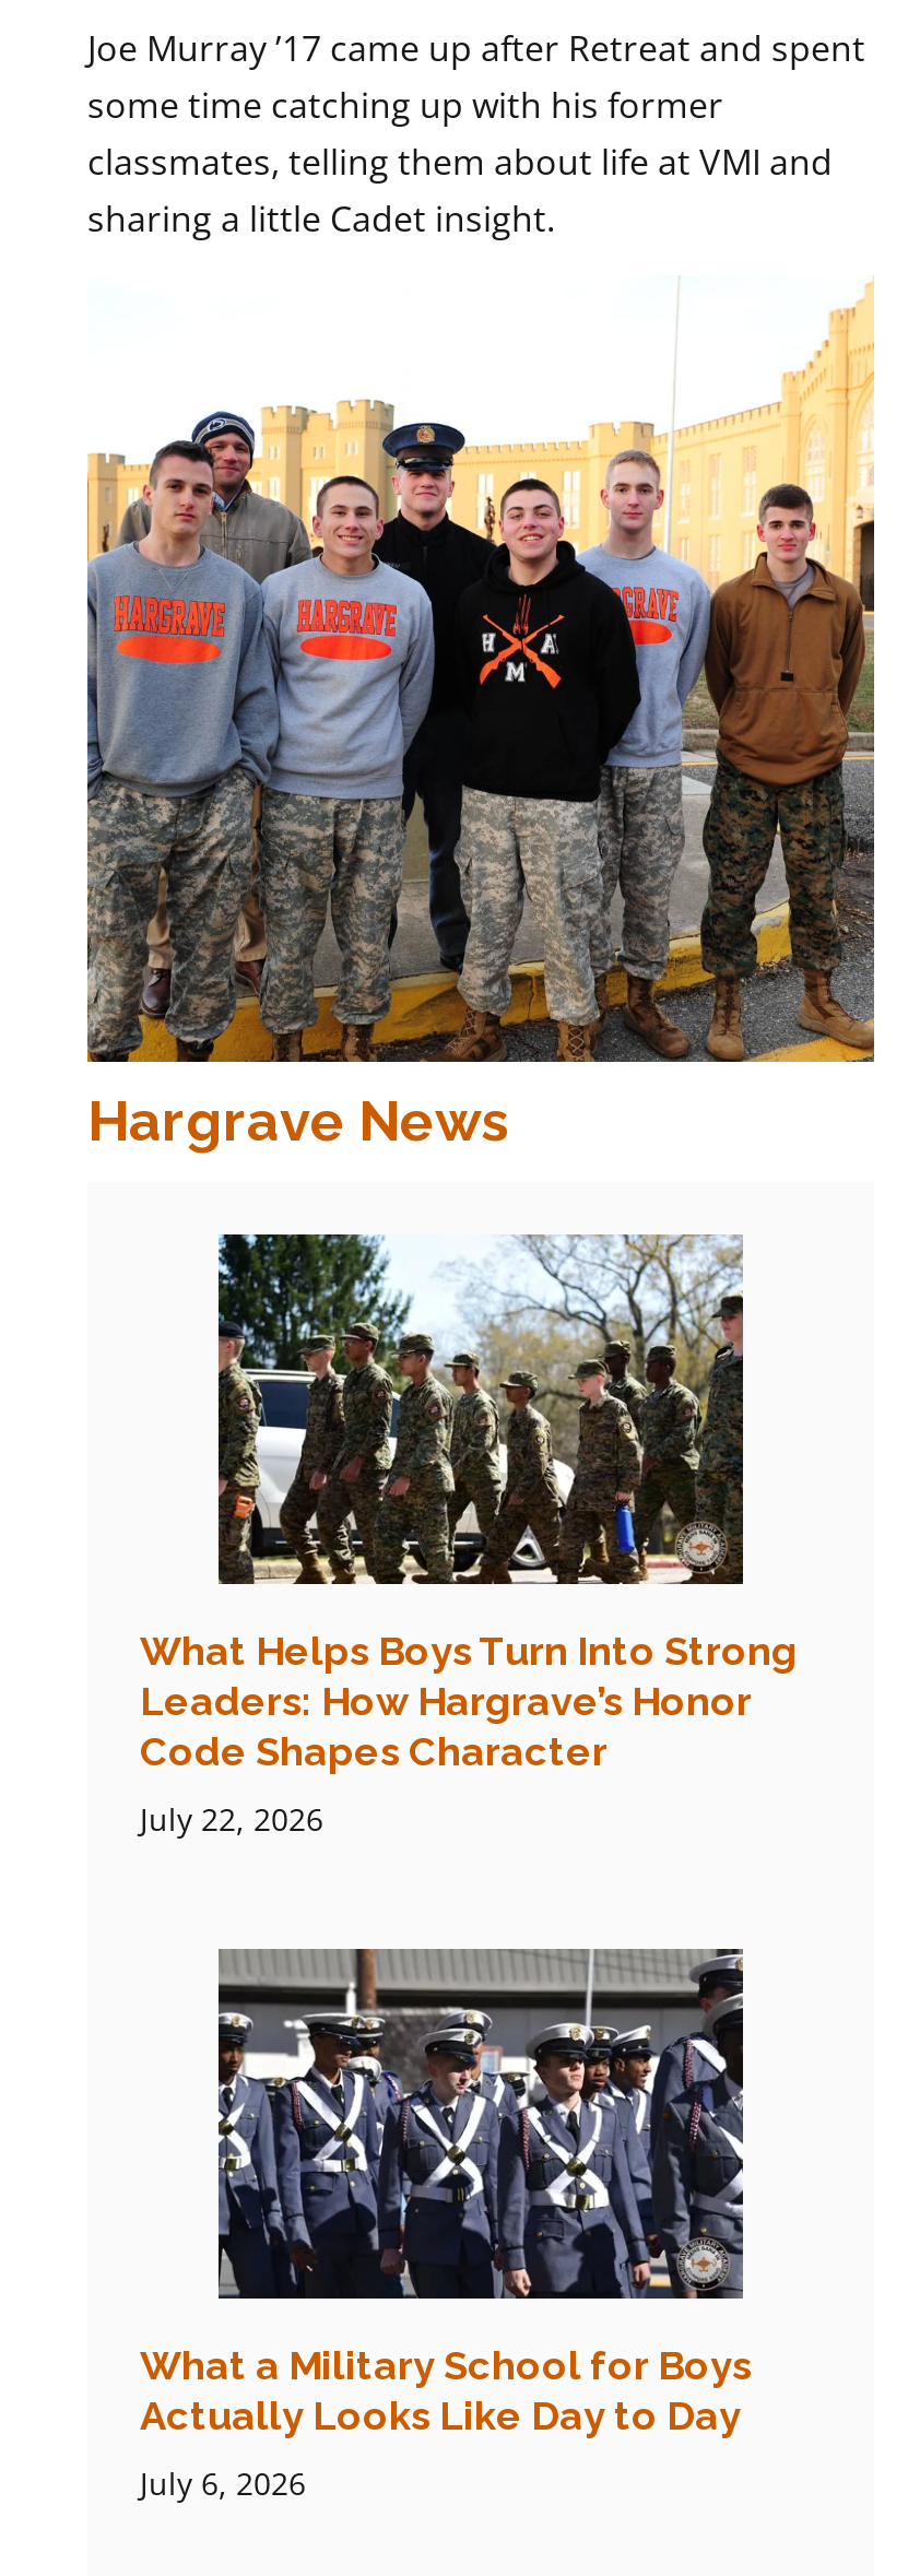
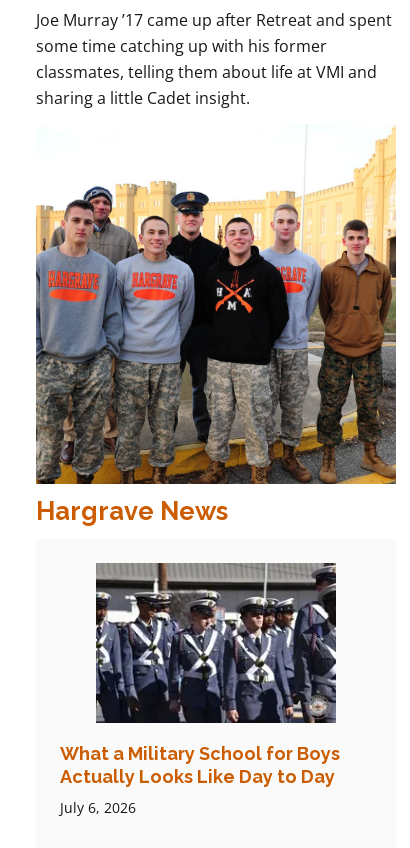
- [image]
- What Helps Boys Turn Into Strong
- Leaders: How Hargrave’s Honor
- Code Shapes Character
- July 22, 2026
